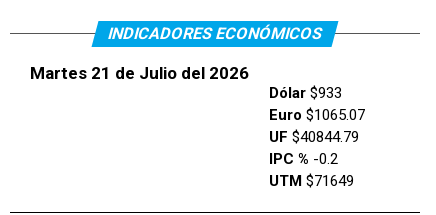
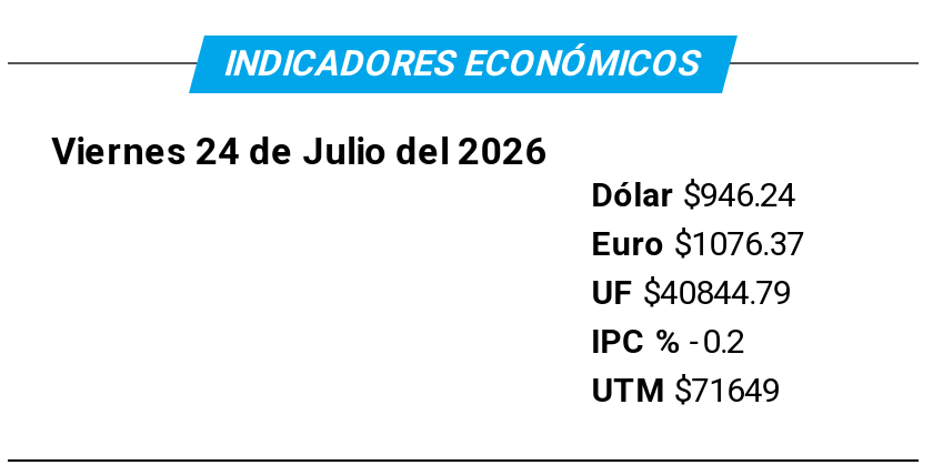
- Martes 21 de Julio del 2026
+ Viernes 24 de Julio del 2026

- Dólar $933
+ Dólar $946.24

- Euro $1065.07
+ Euro $1076.37
